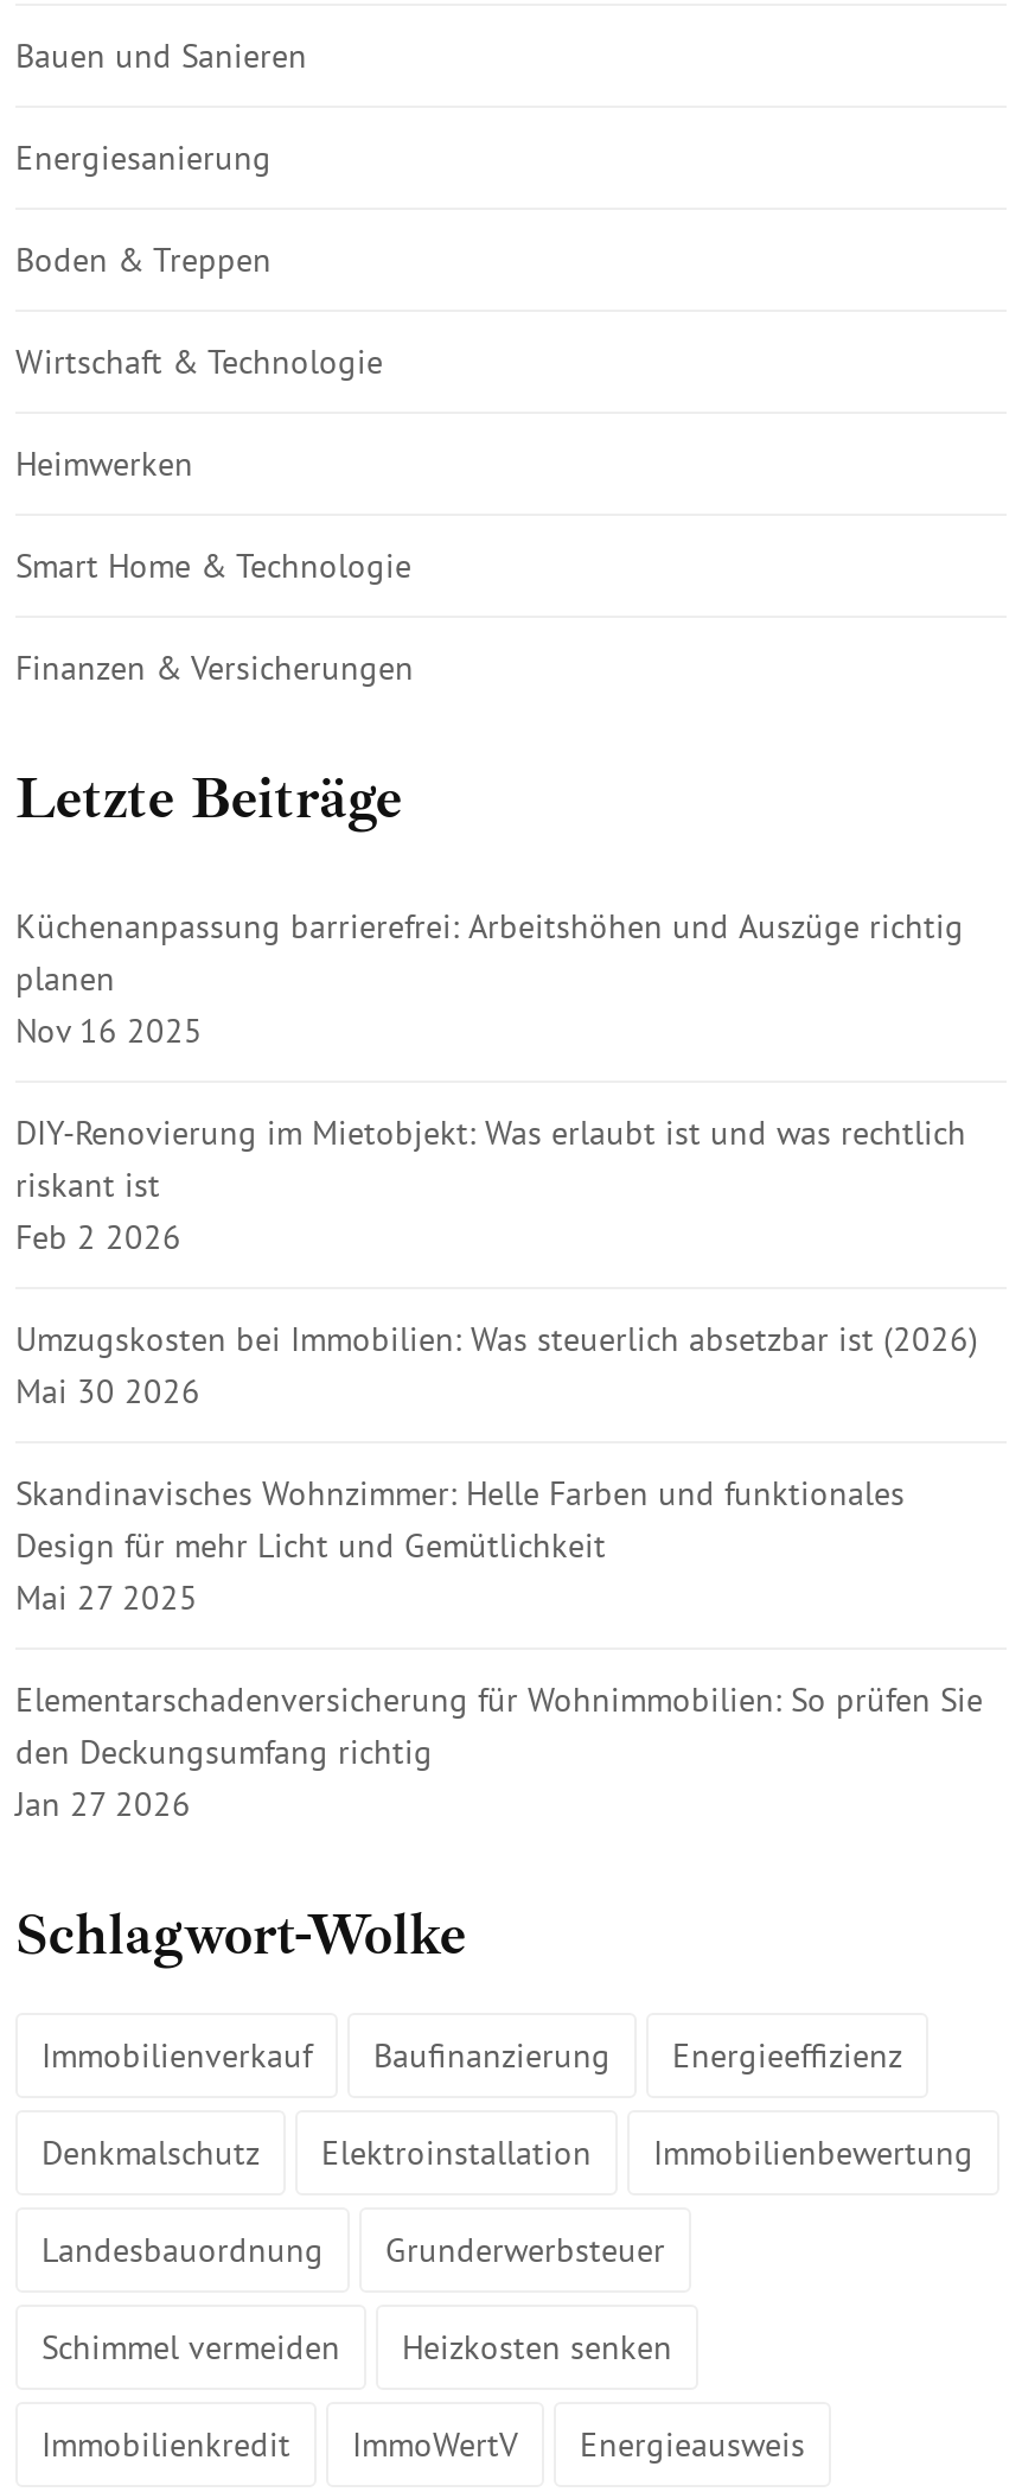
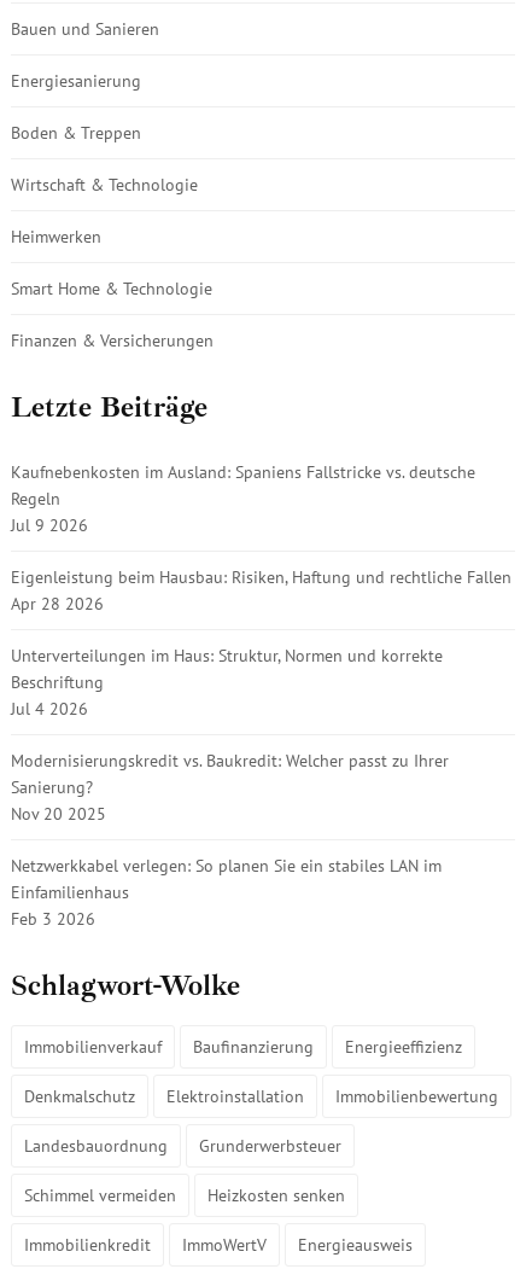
- Küchenanpassung barrierefrei: Arbeitshöhen und Auszüge richtig
- planen
- Nov 16 2025
+ Kaufnebenkosten im Ausland: Spaniens Fallstricke vs. deutsche
+ Regeln
+ Jul 9 2026

- DIY-Renovierung im Mietobjekt: Was erlaubt ist und was rechtlich
- riskant ist
- Feb 2 2026
+ Eigenleistung beim Hausbau: Risiken, Haftung und rechtliche Fallen
+ Apr 28 2026

- Umzugskosten bei Immobilien: Was steuerlich absetzbar ist (2026)
- Mai 30 2026
+ Unterverteilungen im Haus: Struktur, Normen und korrekte
+ Beschriftung
+ Jul 4 2026

- Skandinavisches Wohnzimmer: Helle Farben und funktionales
- Design für mehr Licht und Gemütlichkeit
- Mai 27 2025
+ Modernisierungskredit vs. Baukredit: Welcher passt zu Ihrer
+ Sanierung?
+ Nov 20 2025

- Elementarschadenversicherung für Wohnimmobilien: So prüfen Sie
- den Deckungsumfang richtig
- Jan 27 2026
+ Netzwerkkabel verlegen: So planen Sie ein stabiles LAN im
+ Einfamilienhaus
+ Feb 3 2026
